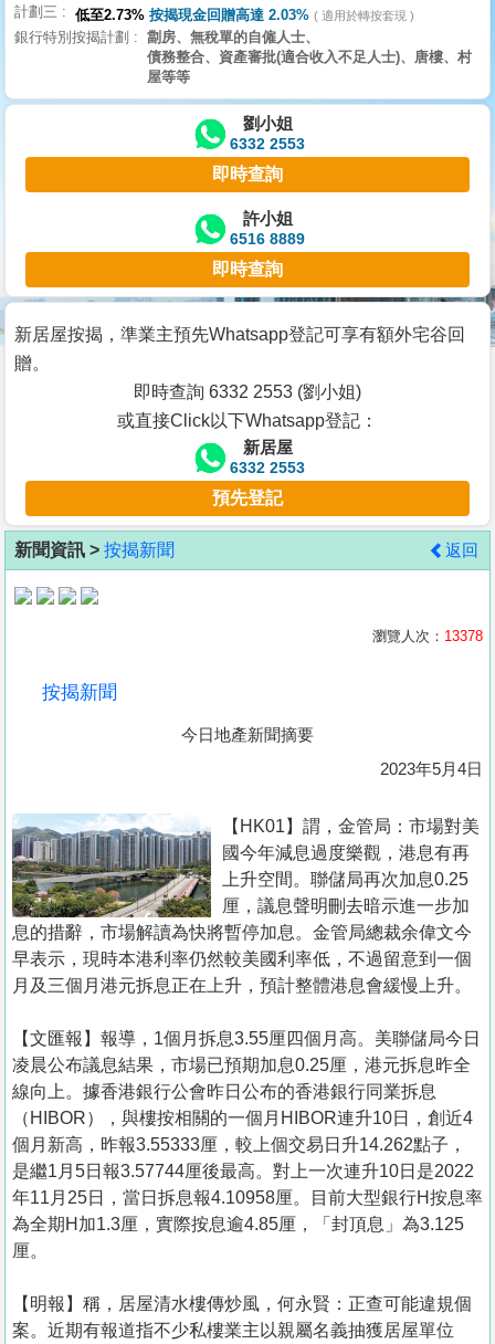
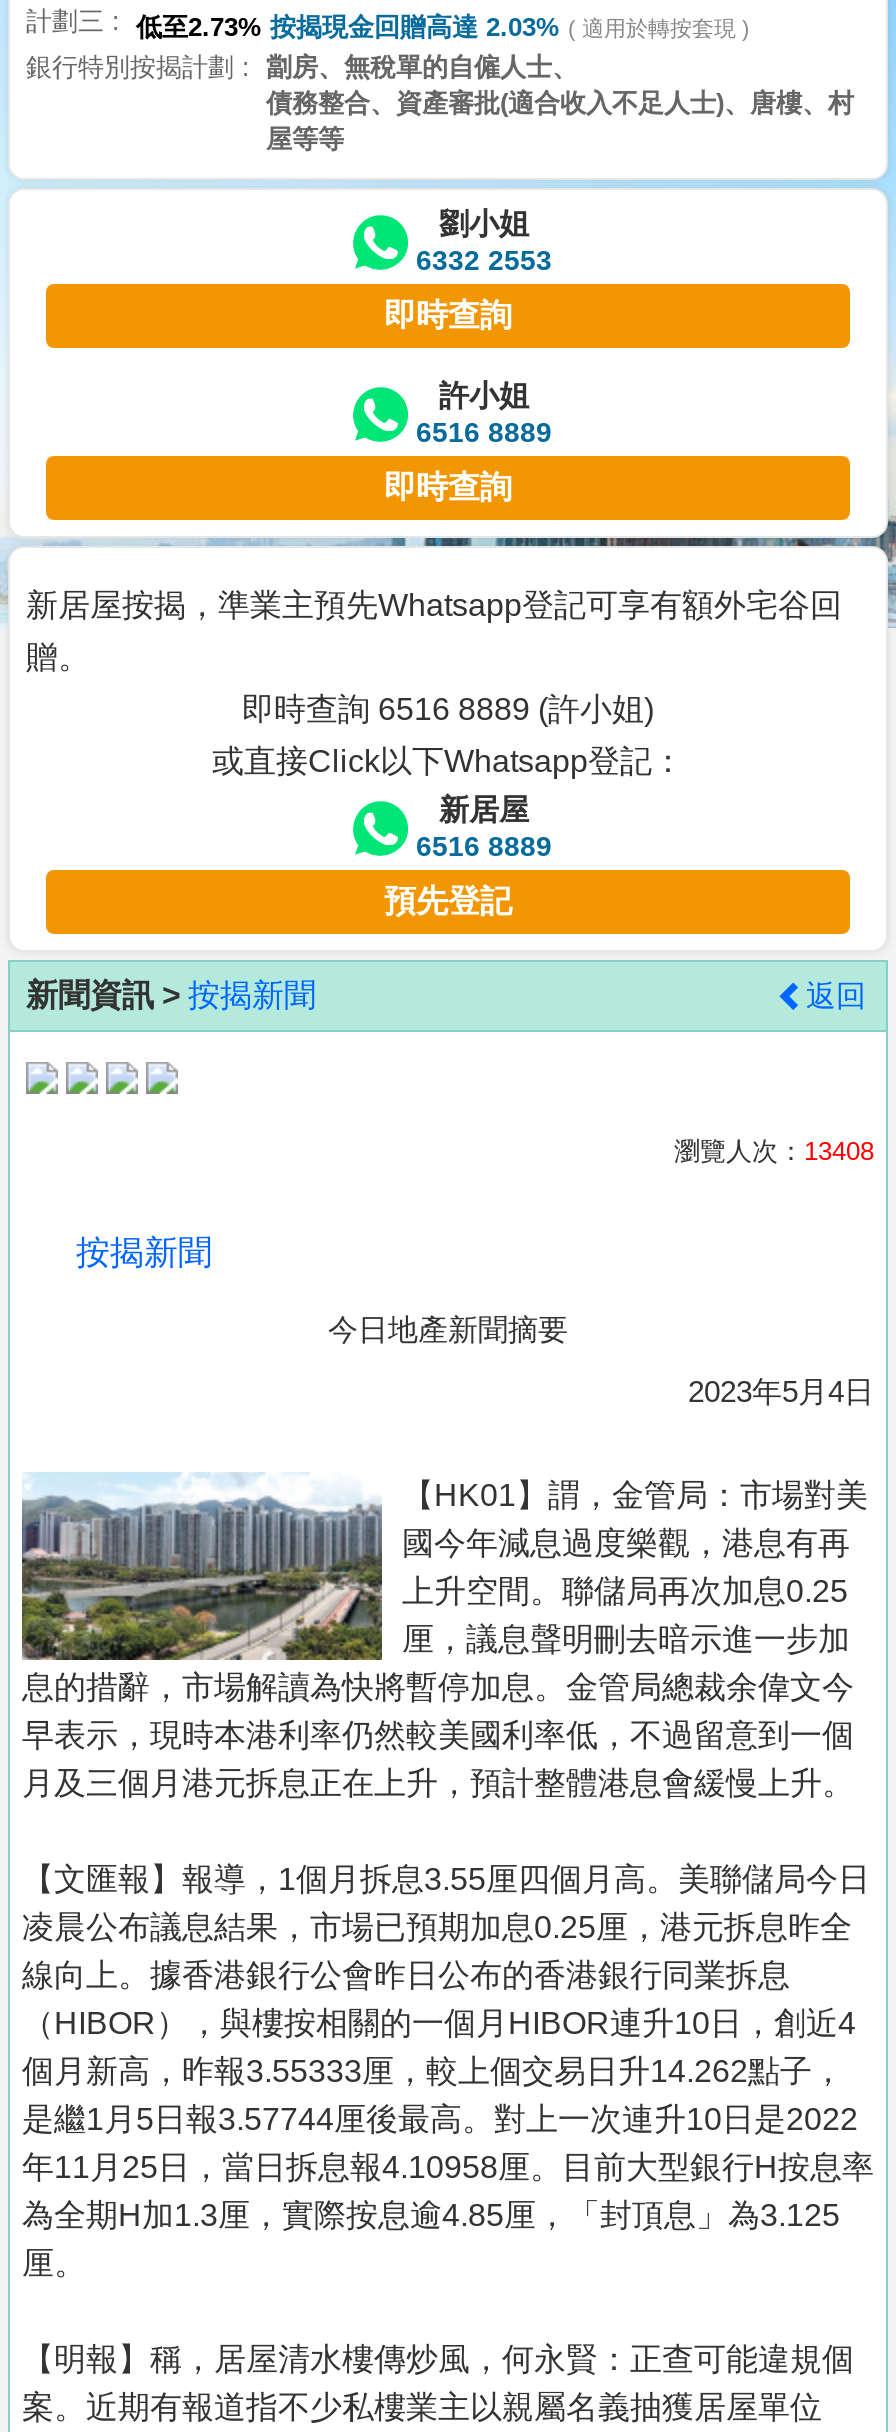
- 即時查詢 6332 2553 (劉小姐)
+ 即時查詢 6516 8889 (許小姐)

- 6332 2553
+ 6516 8889

- 瀏覽人次：13378
+ 瀏覽人次：13408
